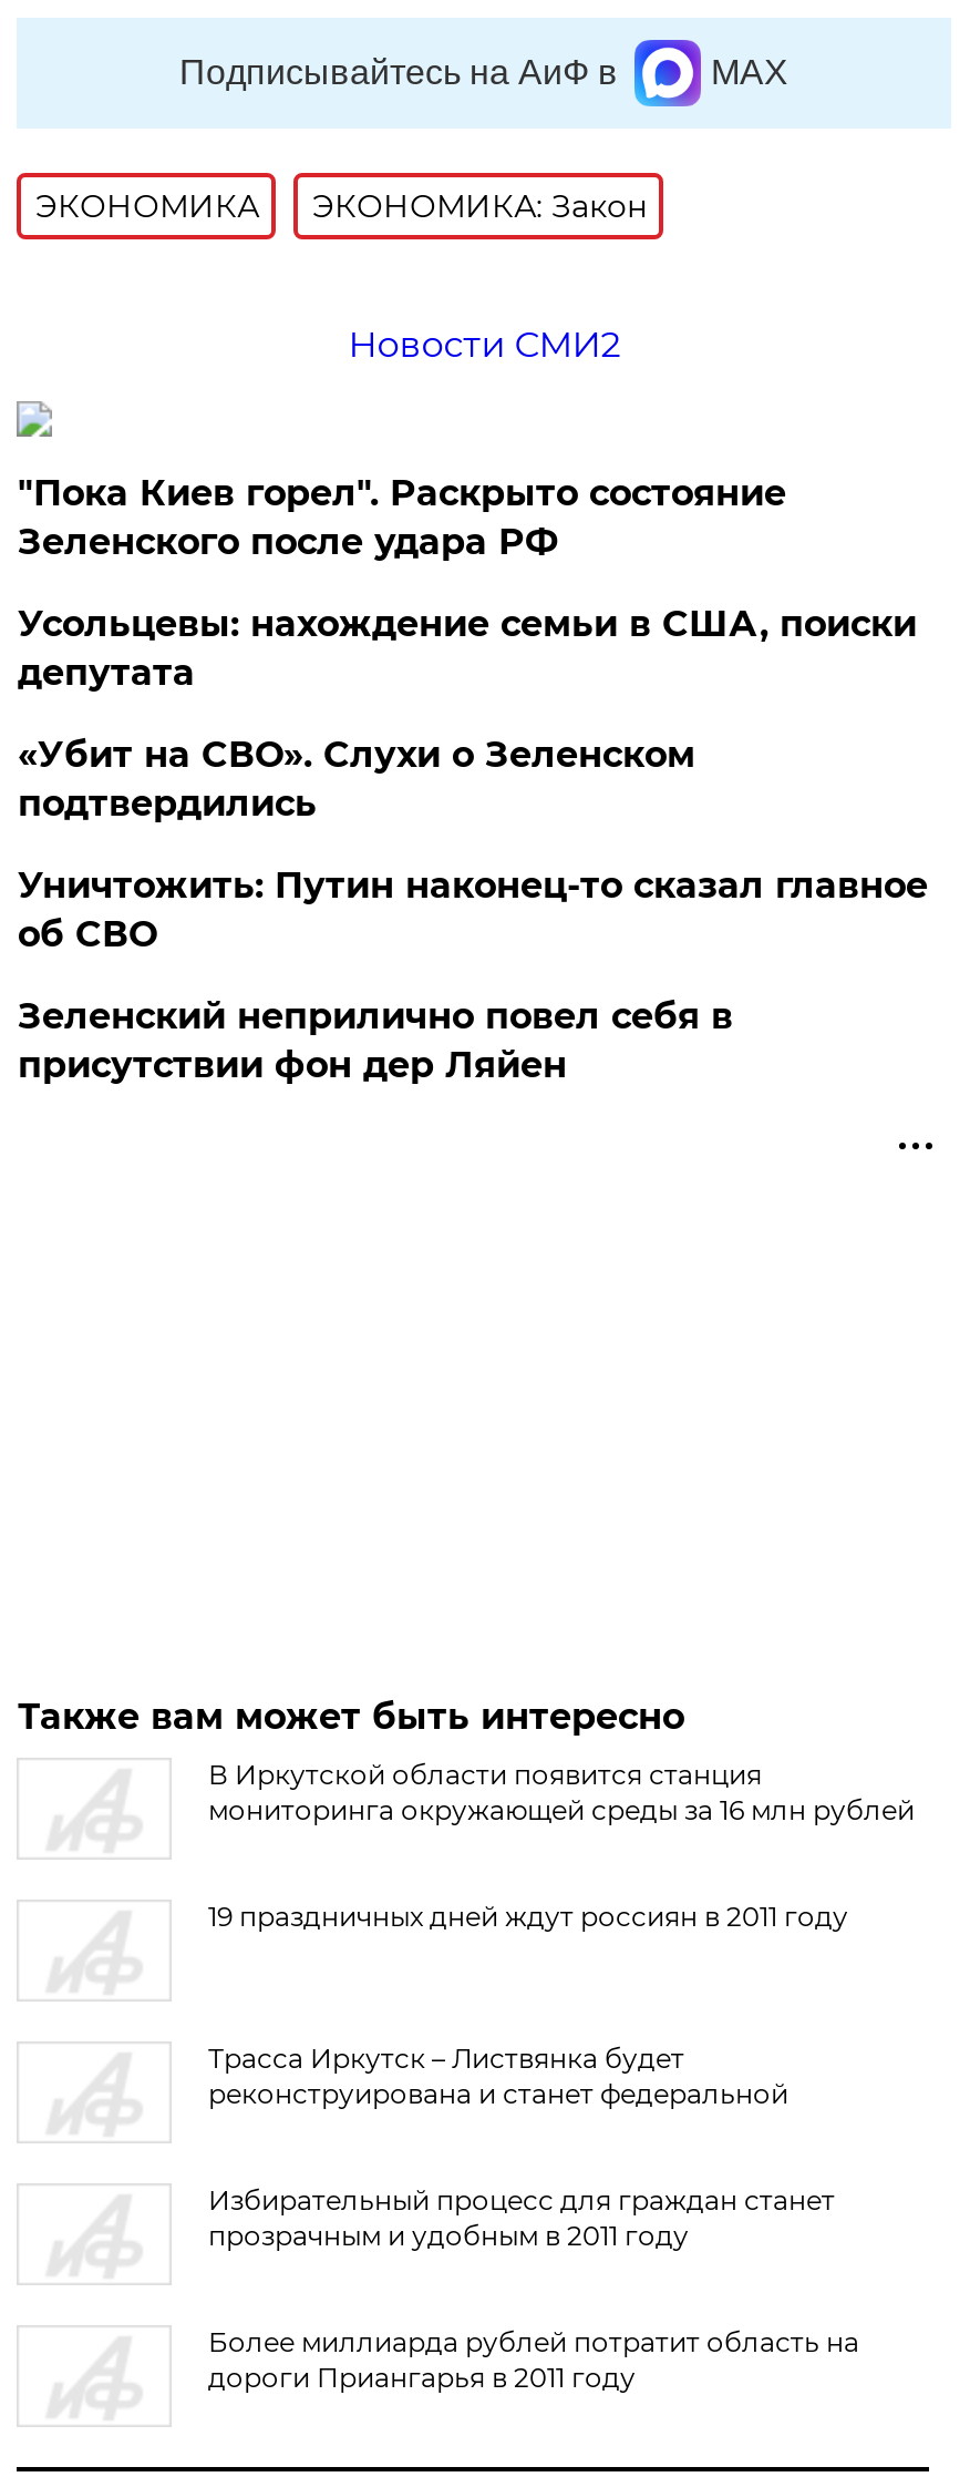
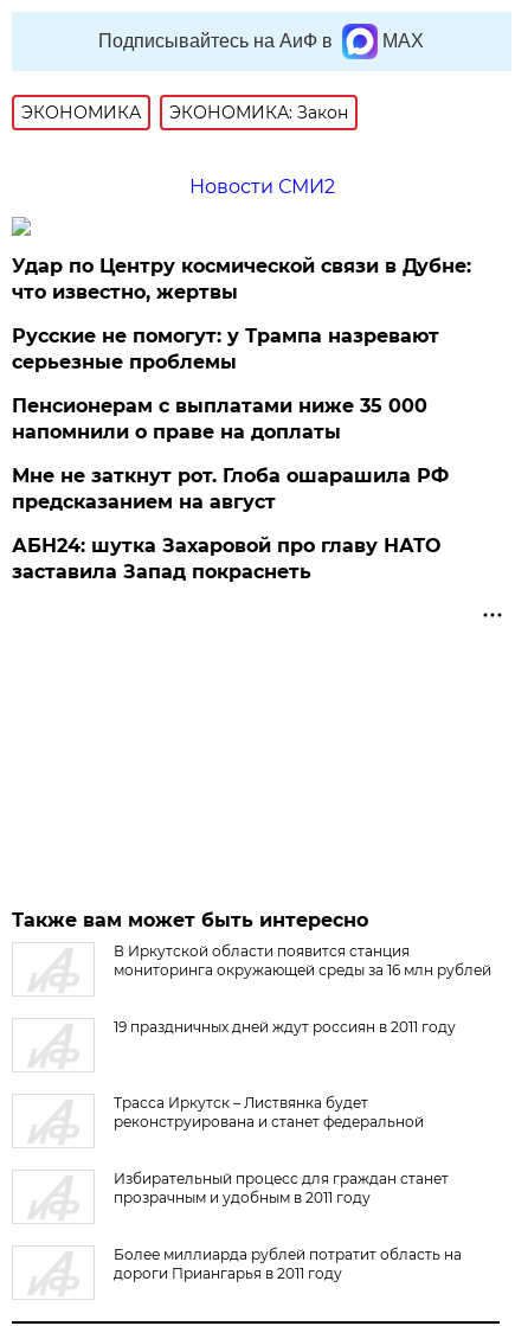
- "Пока Киев горел". Раскрыто состояние
- Зеленского после удара РФ
+ Удар по Центру космической связи в Дубне:
+ что известно, жертвы

- Усольцевы: нахождение семьи в США, поиски
- депутата
+ Русские не помогут: у Трампа назревают
+ серьезные проблемы

- «Убит на СВО». Слухи о Зеленском
- подтвердились
+ Пенсионерам с выплатами ниже 35 000
+ напомнили о праве на доплаты

- Уничтожить: Путин наконец-то сказал главное
- об СВО
+ Мне не заткнут рот. Глоба ошарашила РФ
+ предсказанием на август

- Зеленский неприлично повел cебя в
- присутствии фон дер Ляйен
+ АБН24: шутка Захаровой про главу НАТО
+ заставила Запад покраснеть
